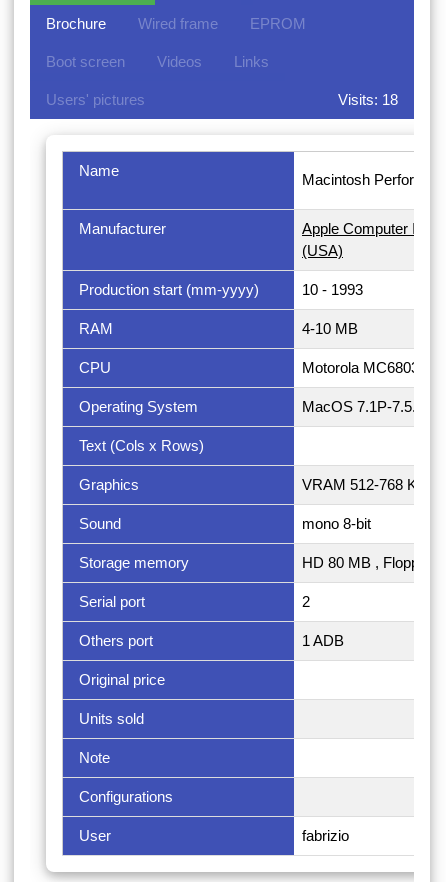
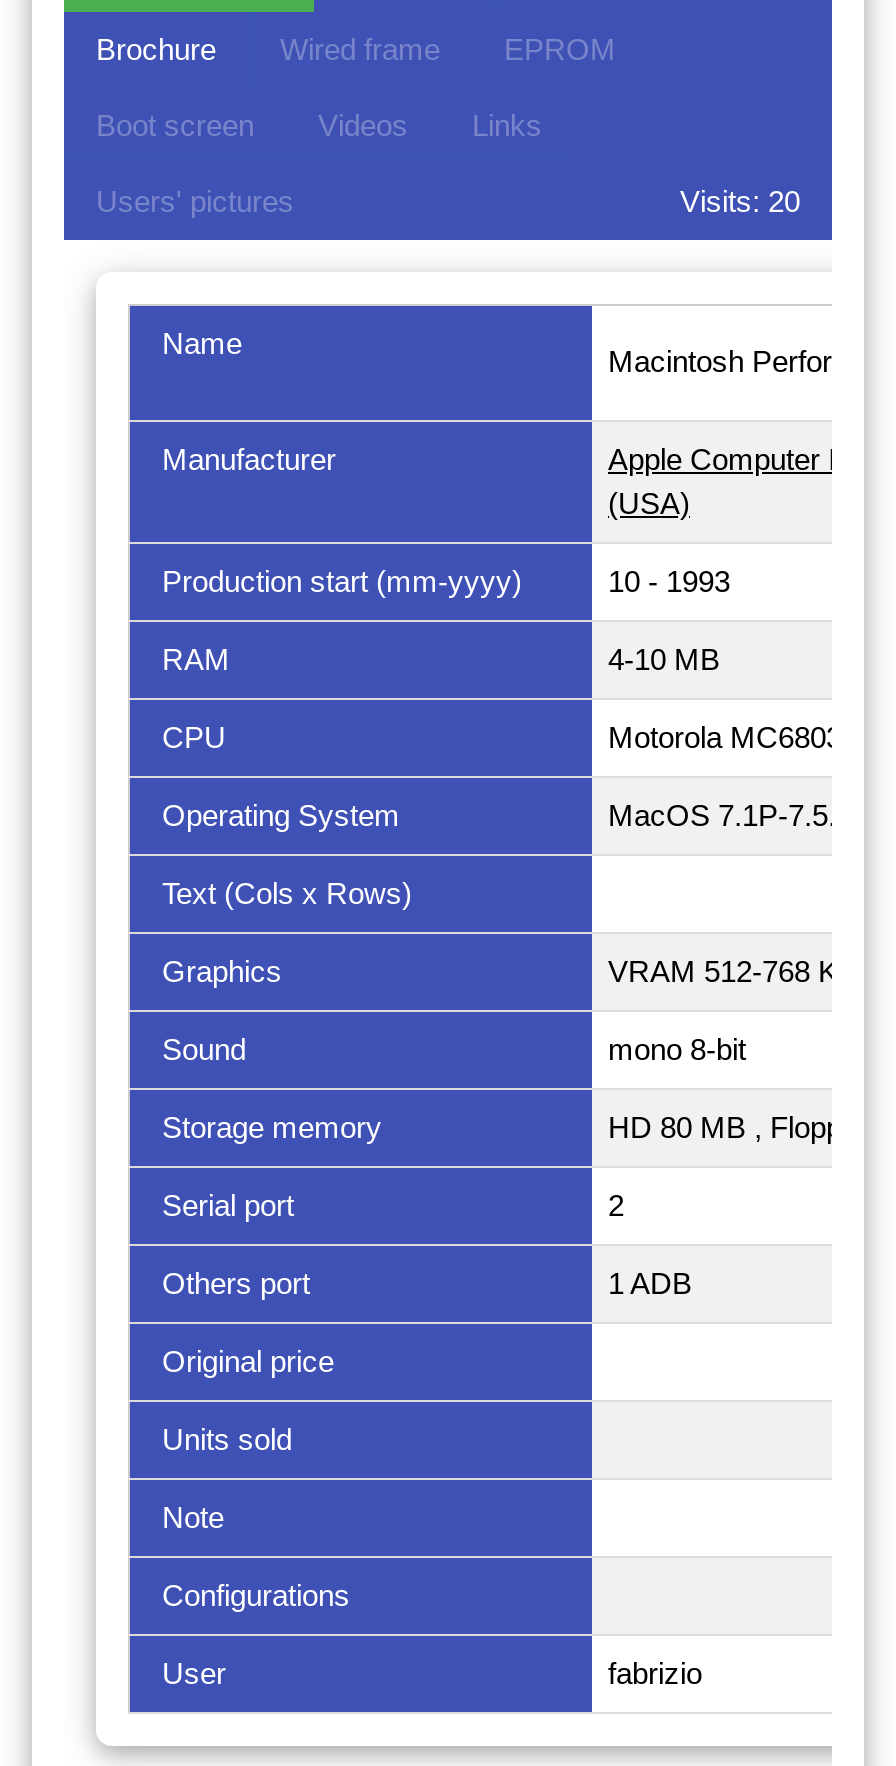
- Visits: 18
+ Visits: 20
